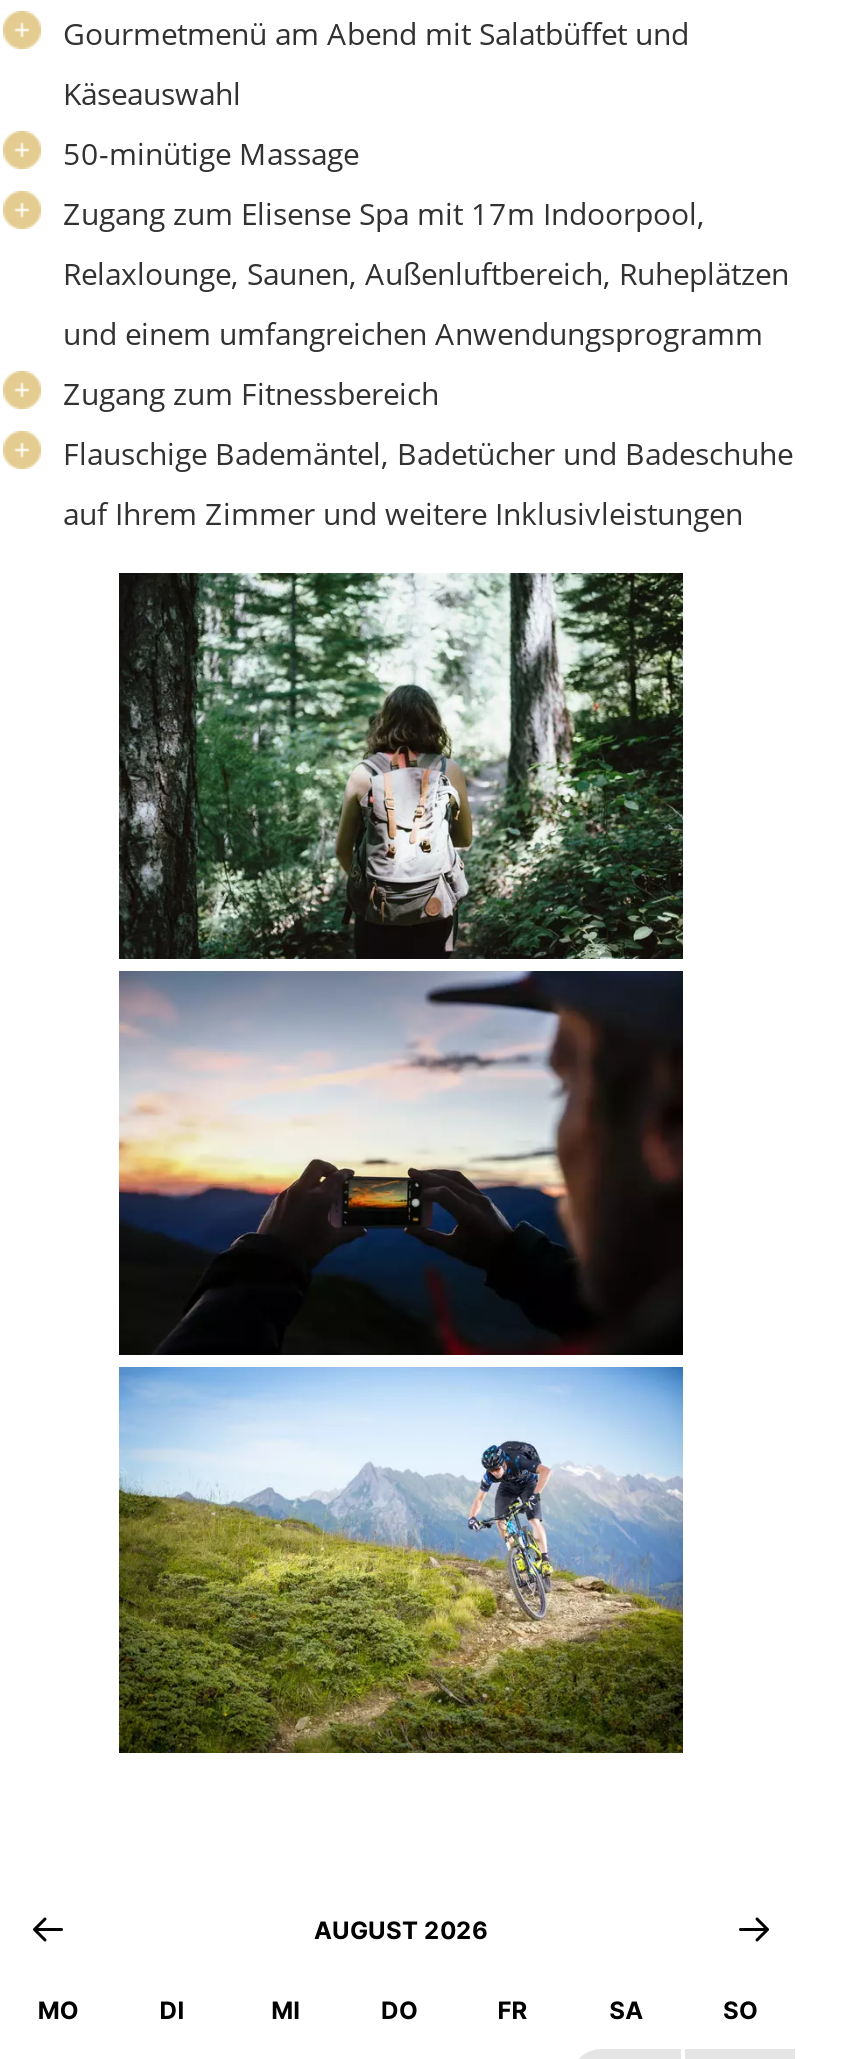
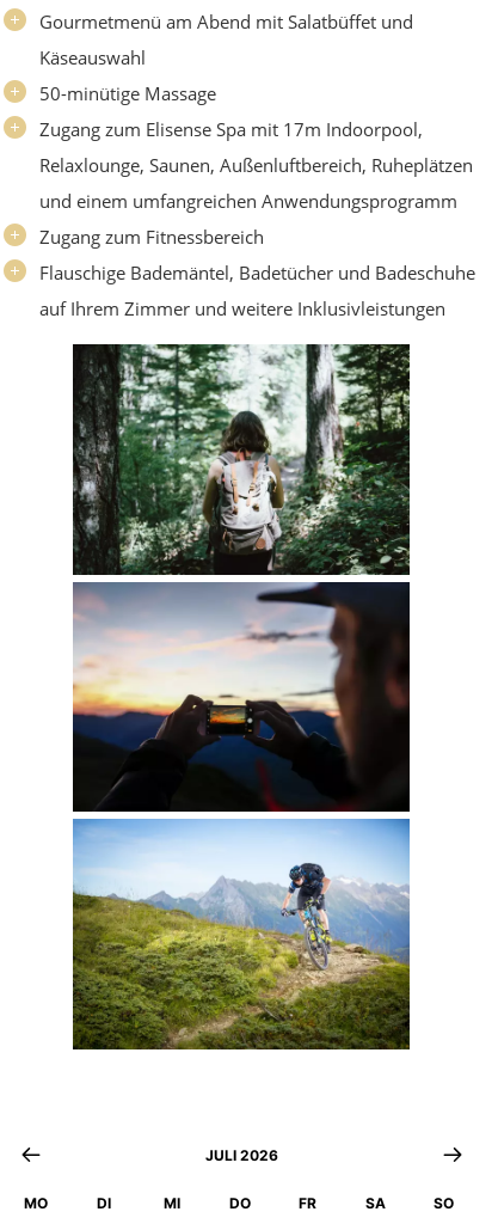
- AUGUST 2026
+ JULI 2026
